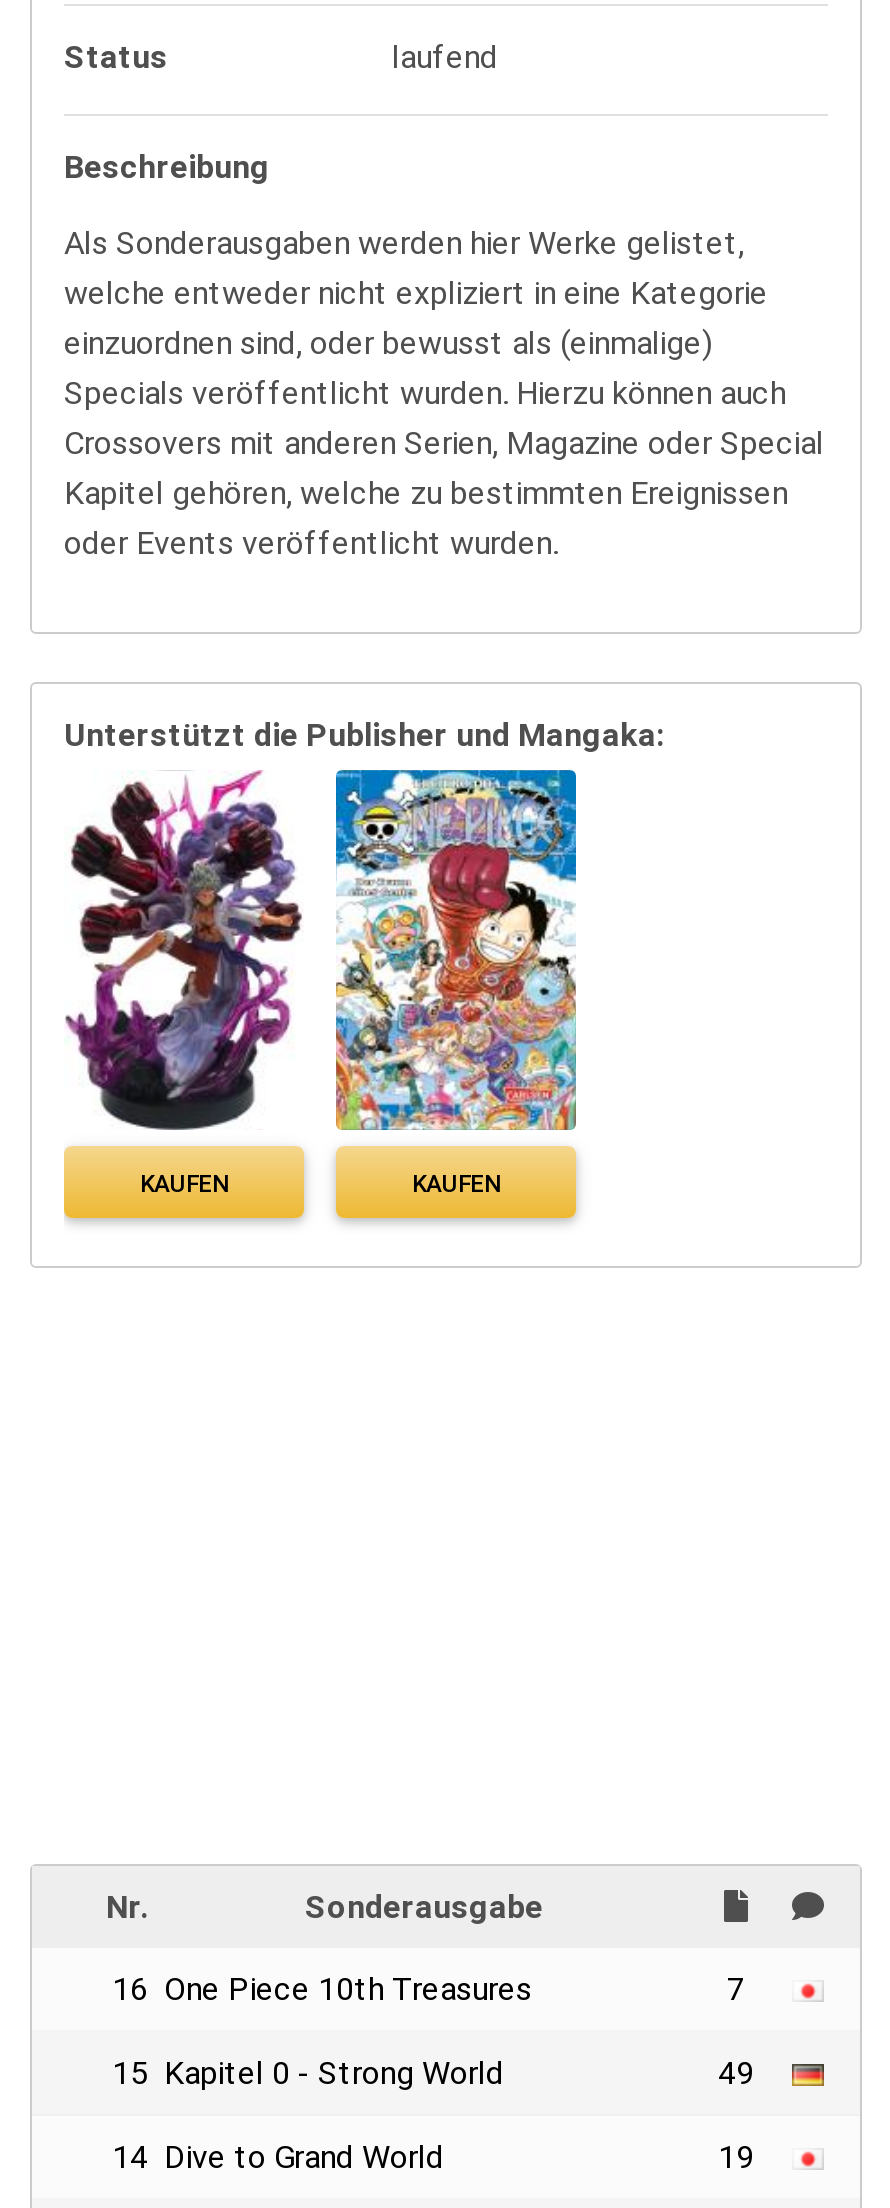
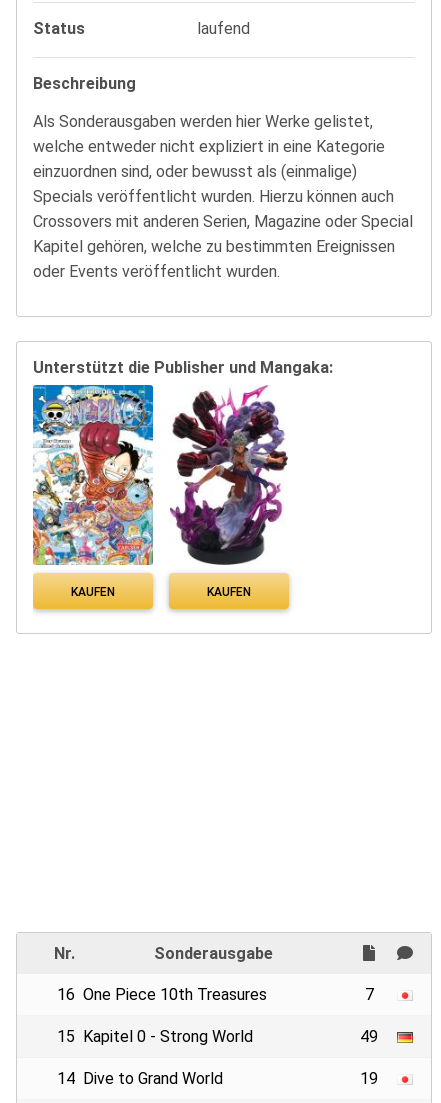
- [image]
+ [image]

- [image]
+ [image]
